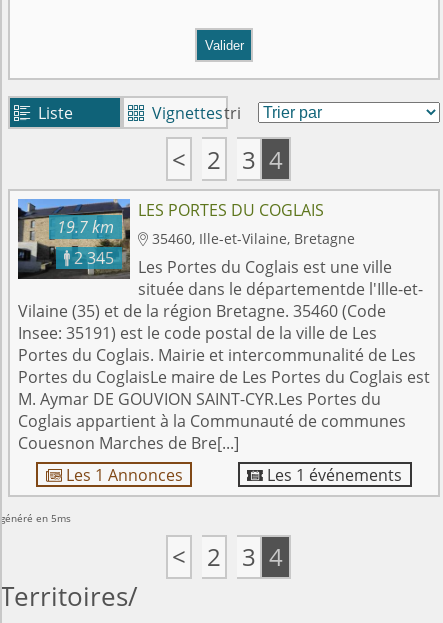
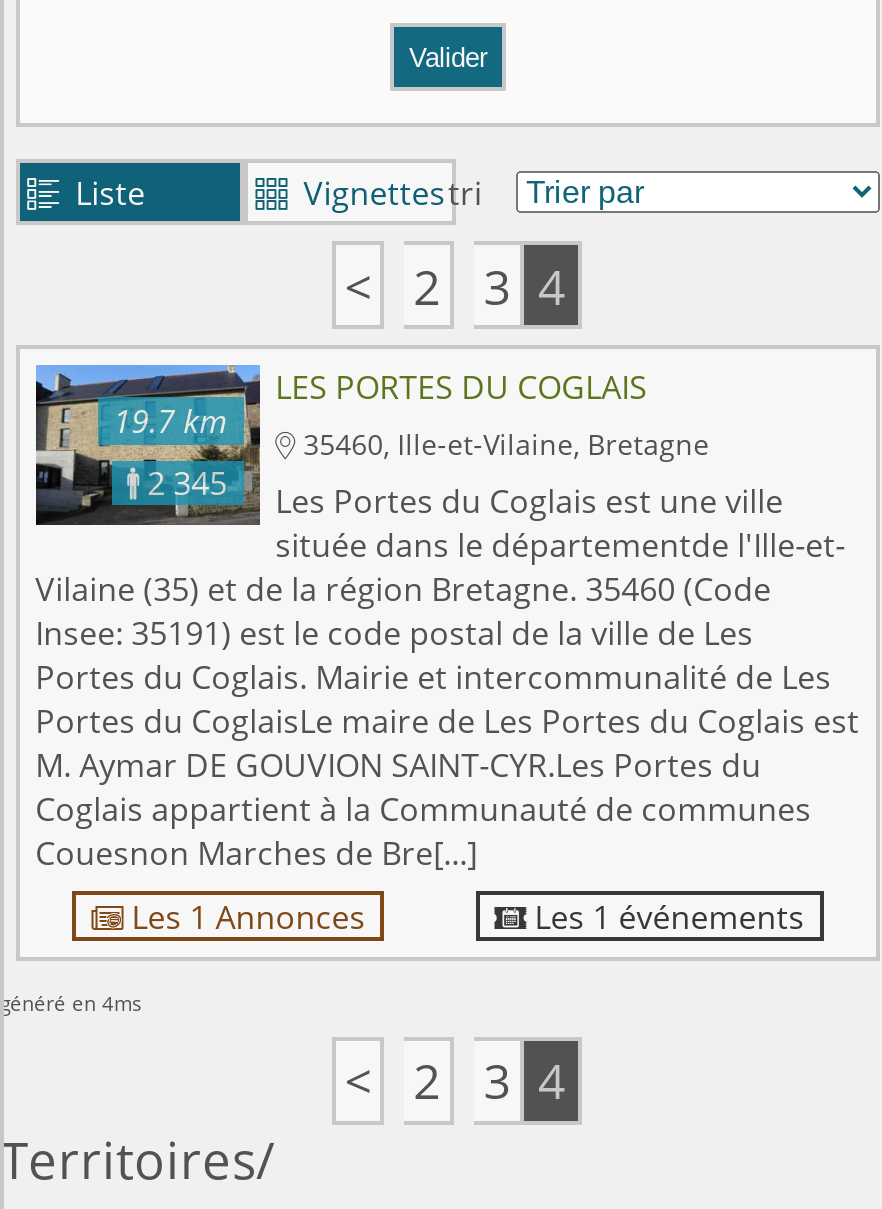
- généré en 5ms
+ généré en 4ms
